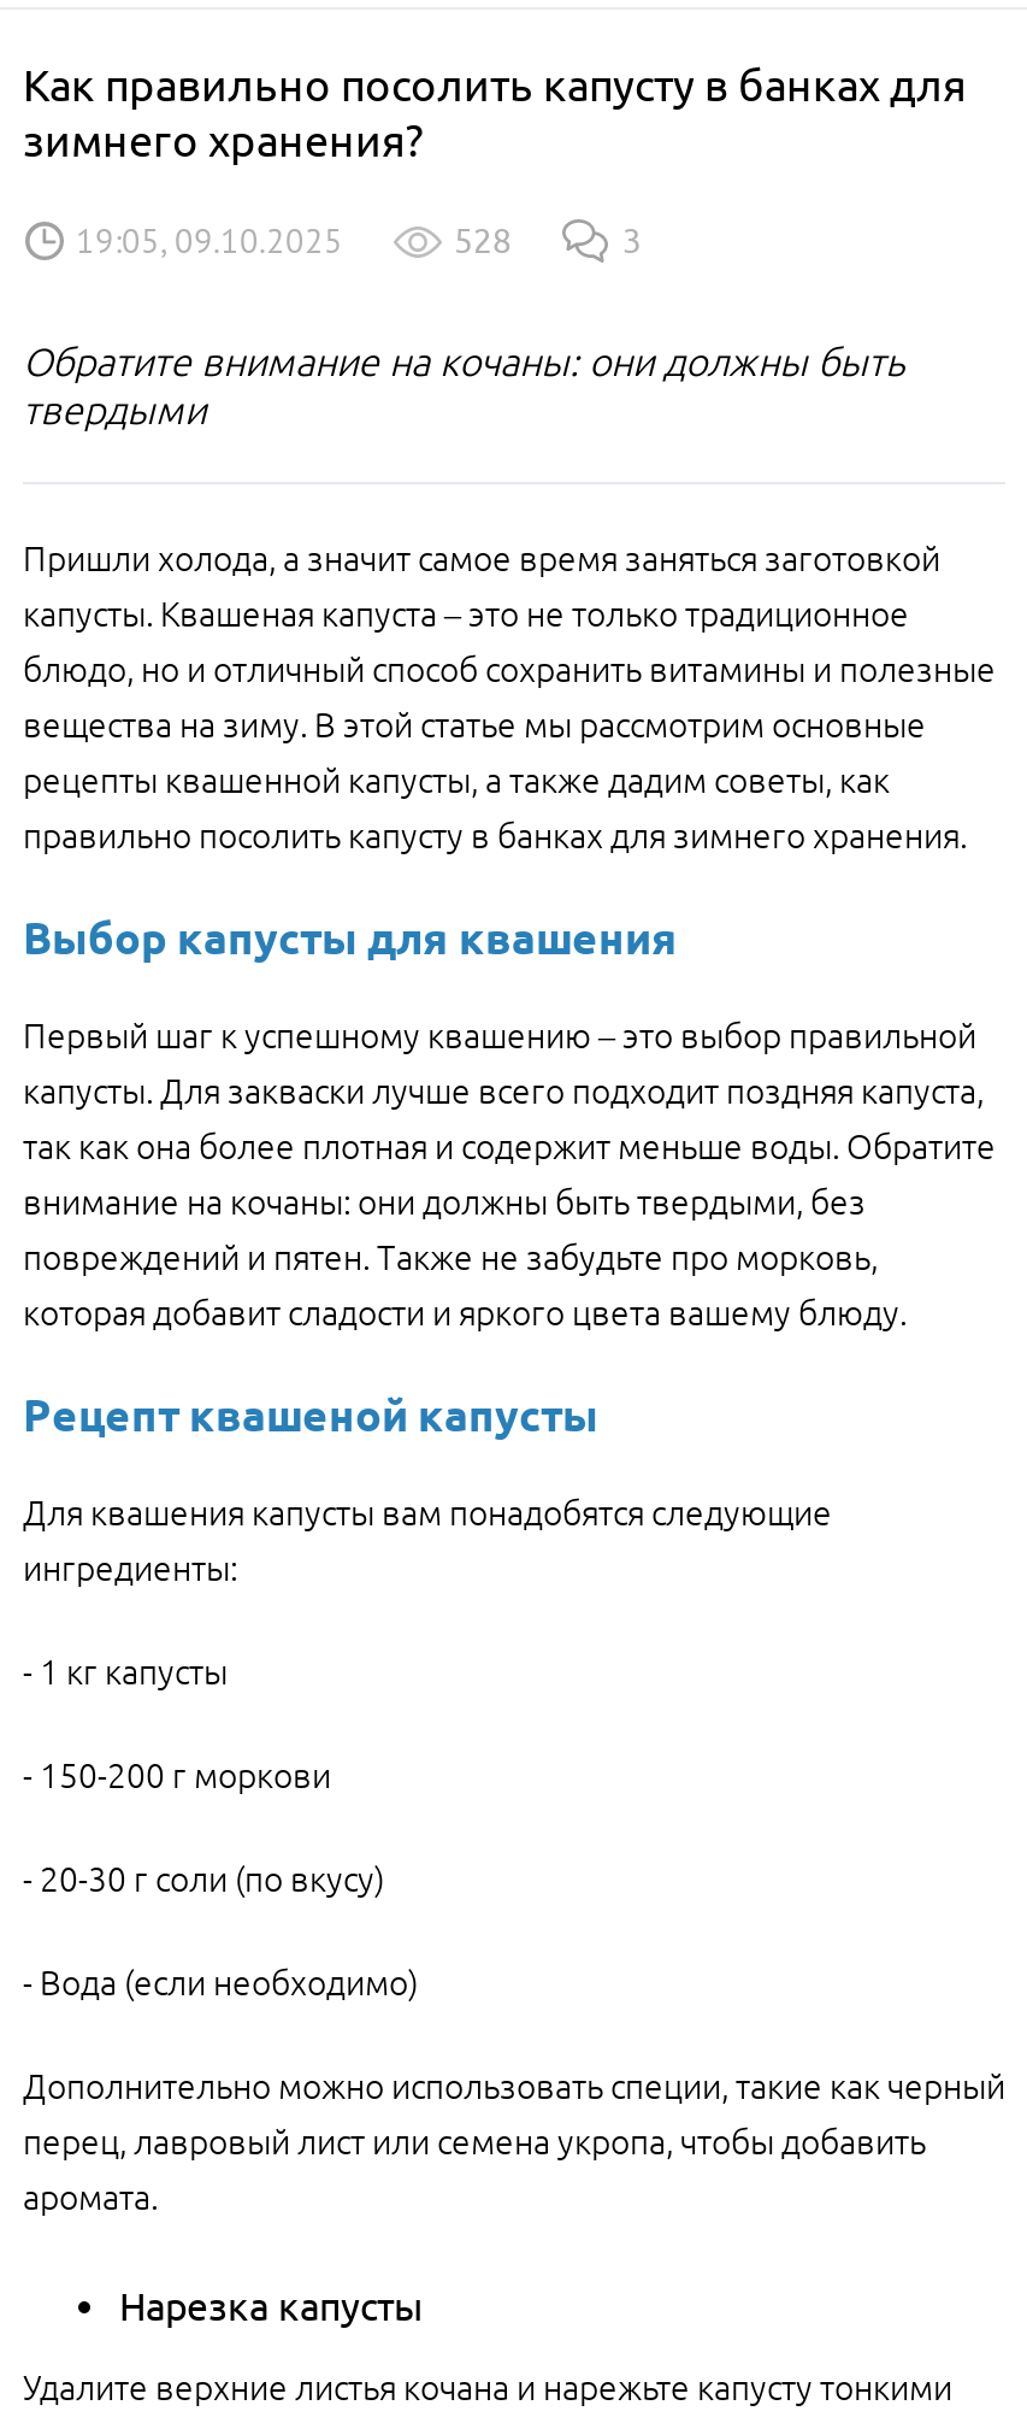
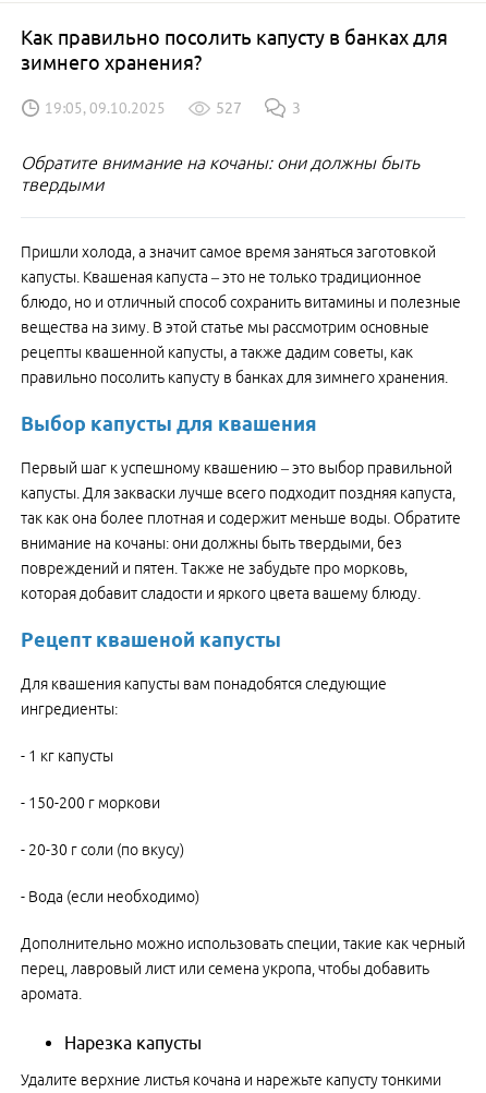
- 528
+ 527
